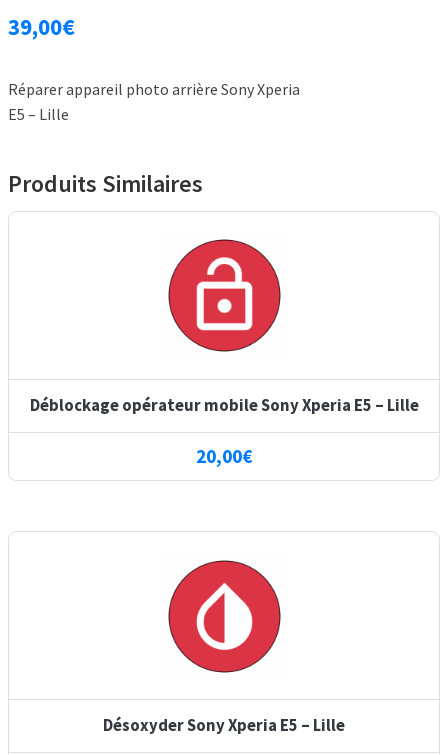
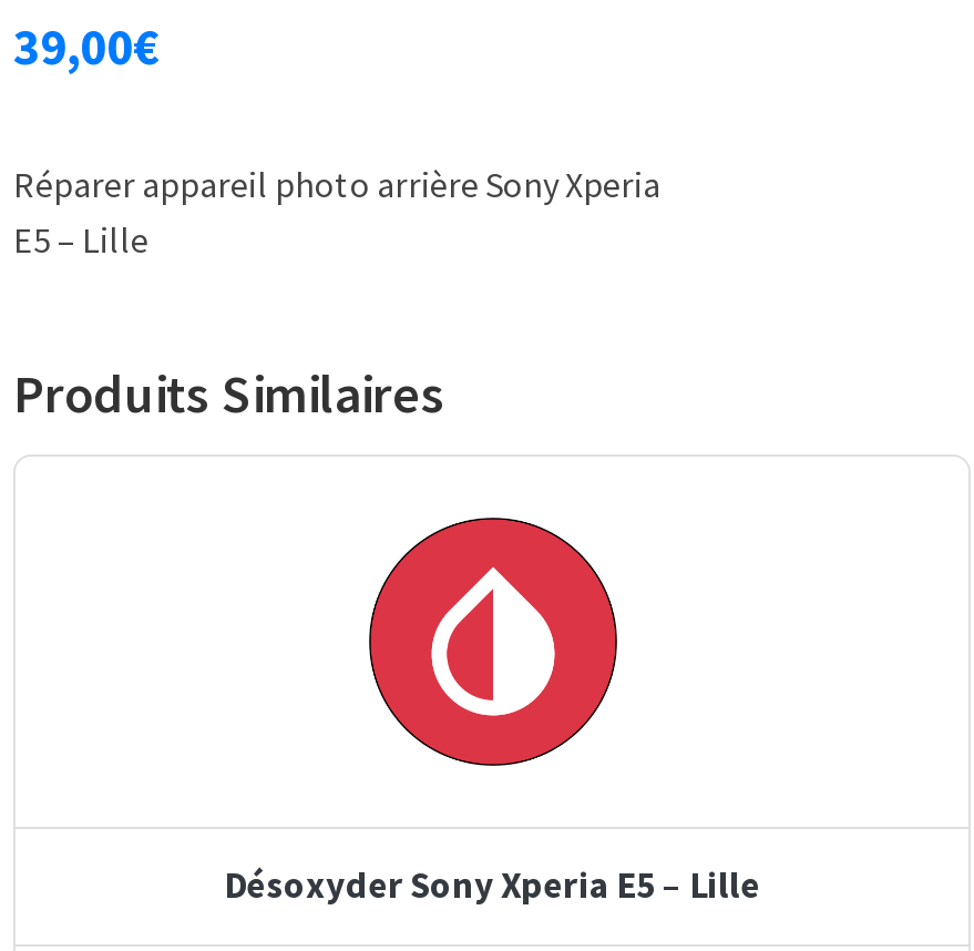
- [image]

- Déblockage opérateur mobile Sony Xperia E5 – Lille
- 20,00€
